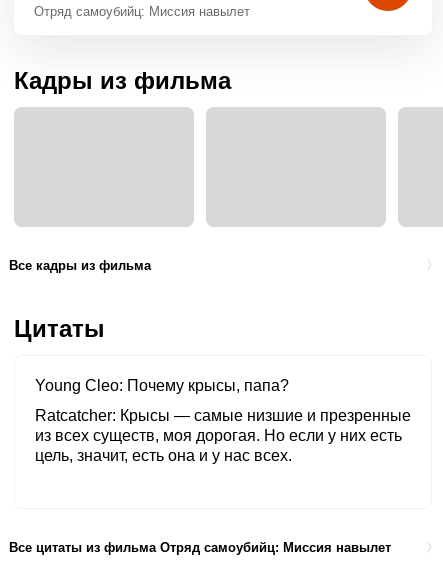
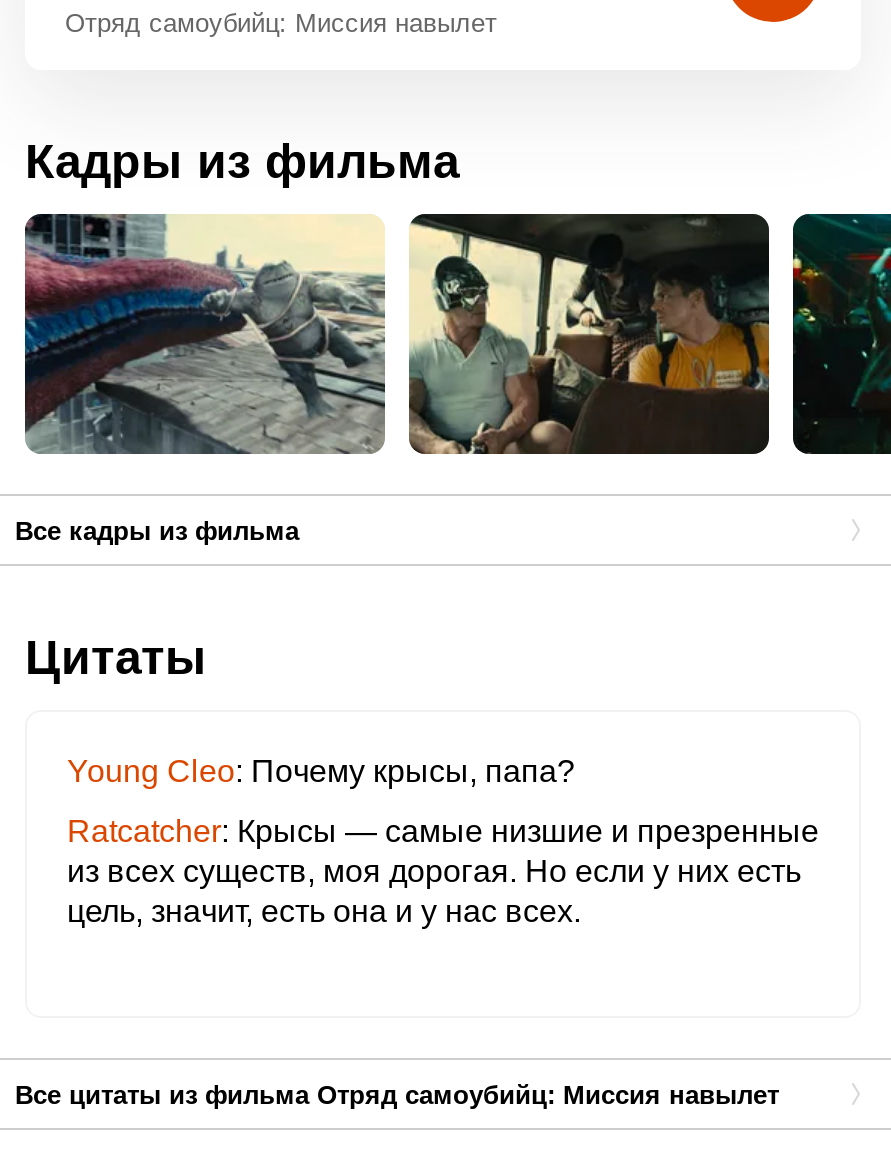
+ [image]

+ [image]

+ [image]
